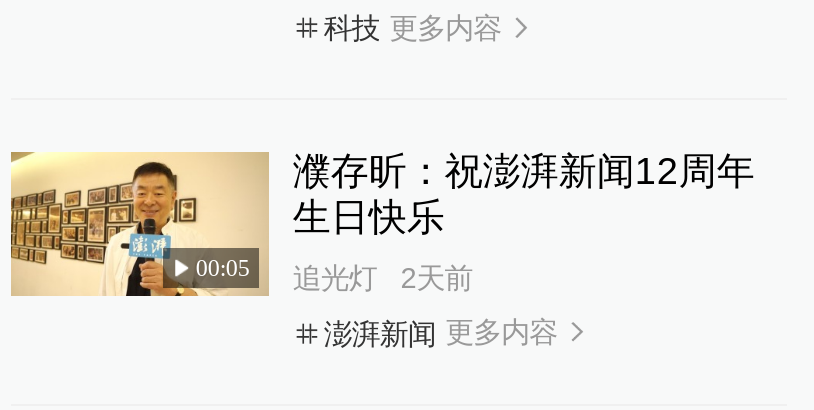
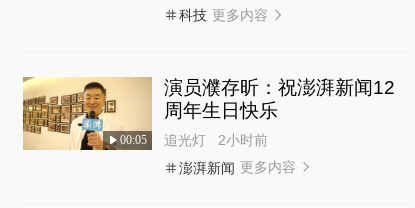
- 濮存昕：祝澎湃新闻12周年
- 生日快乐
+ 演员濮存昕：祝澎湃新闻12
+ 周年生日快乐

- 00:05 追光灯 2天前
+ 00:05 追光灯 2小时前
